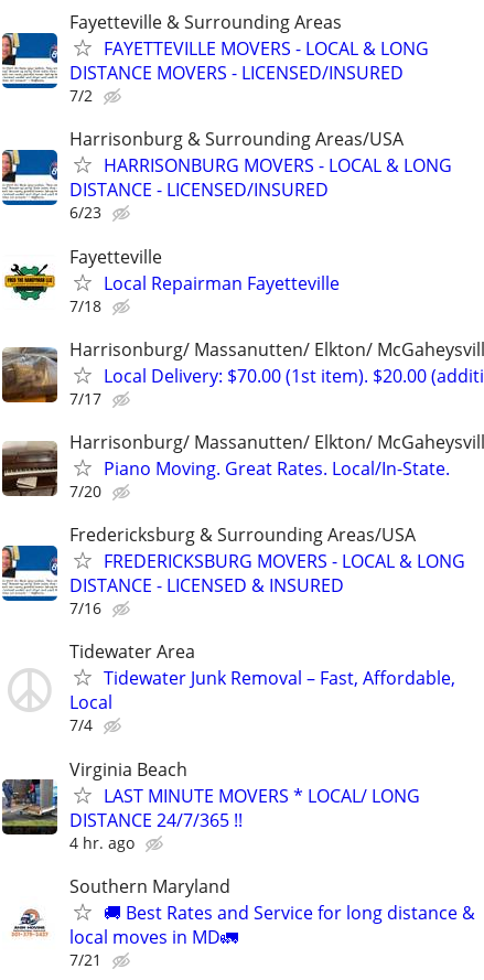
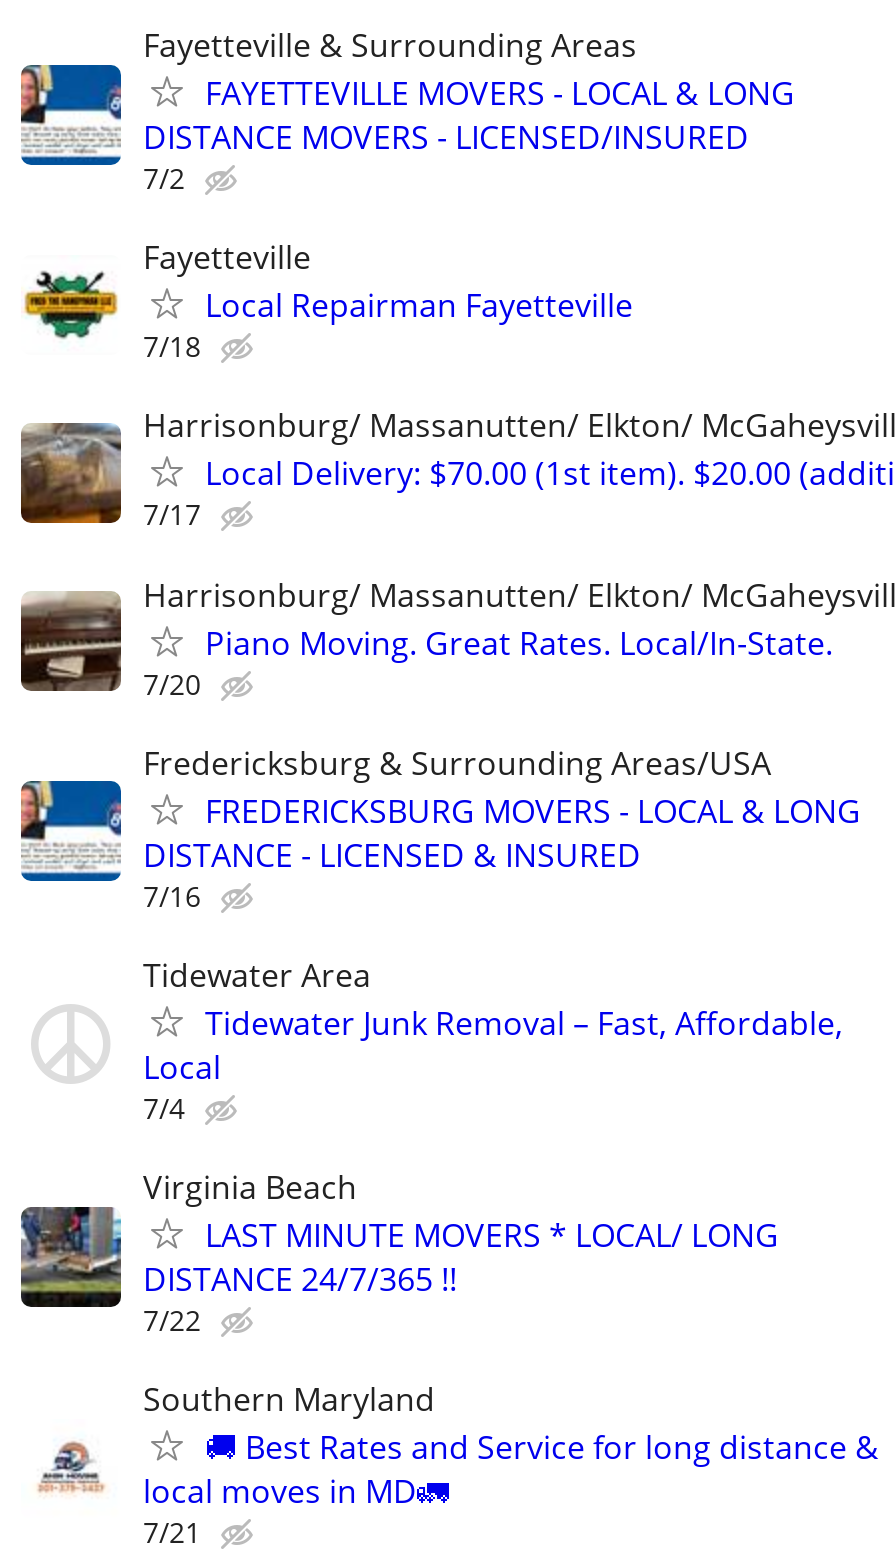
- Harrisonburg & Surrounding Areas/USA
- HARRISONBURG MOVERS - LOCAL & LONG
- DISTANCE - LICENSED/INSURED
- 6/23

- 4 hr. ago
+ 7/22
